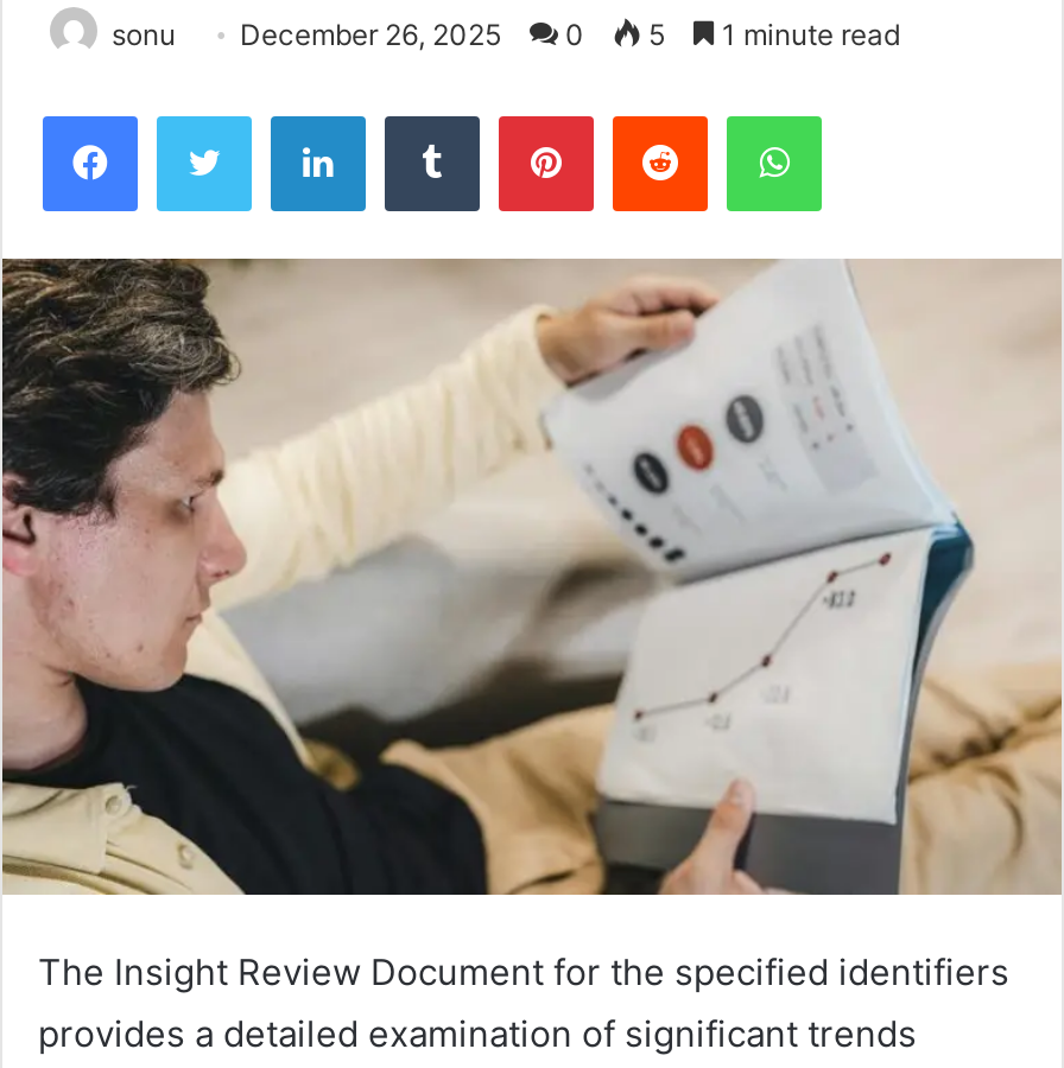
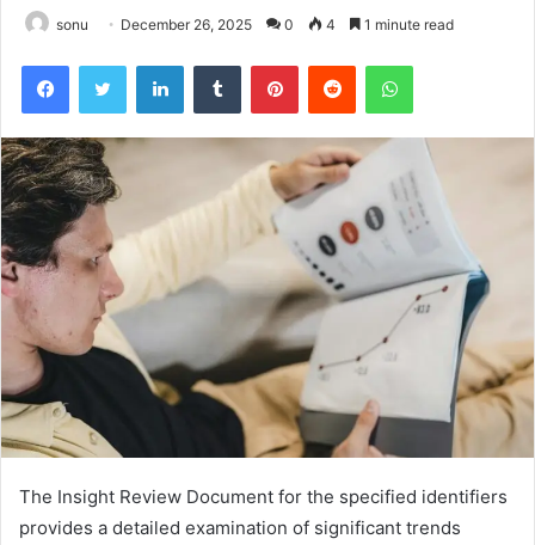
- sonu December 26, 2025 0 5 1 minute read
+ sonu December 26, 2025 0 4 1 minute read
